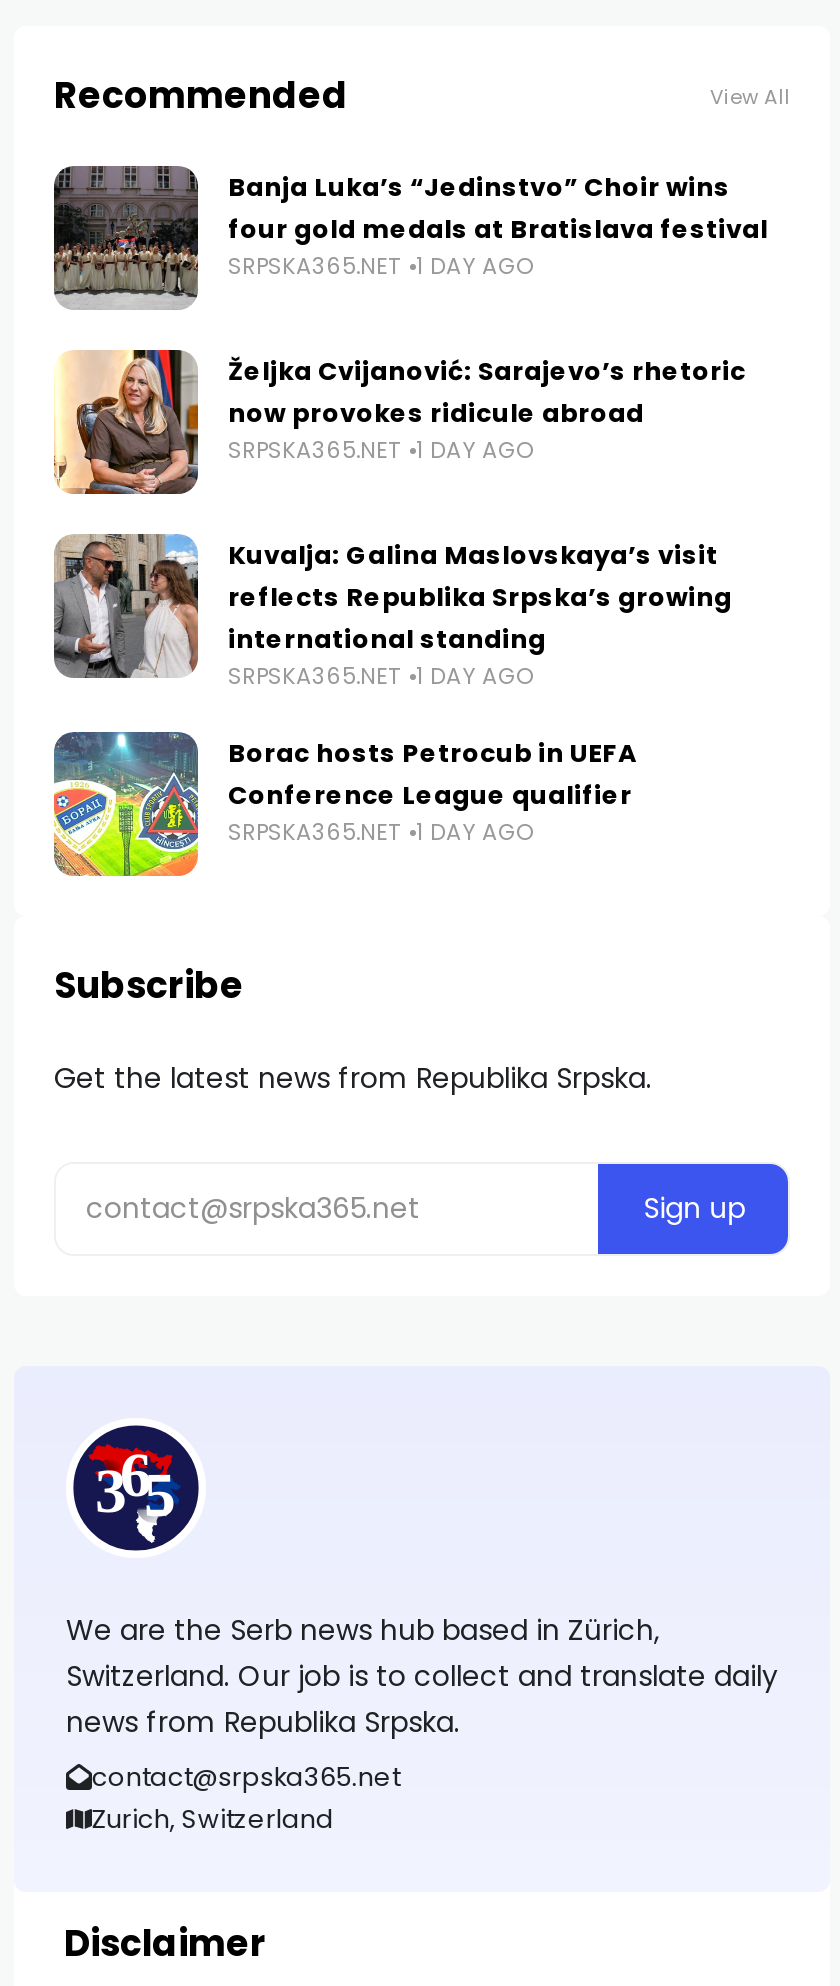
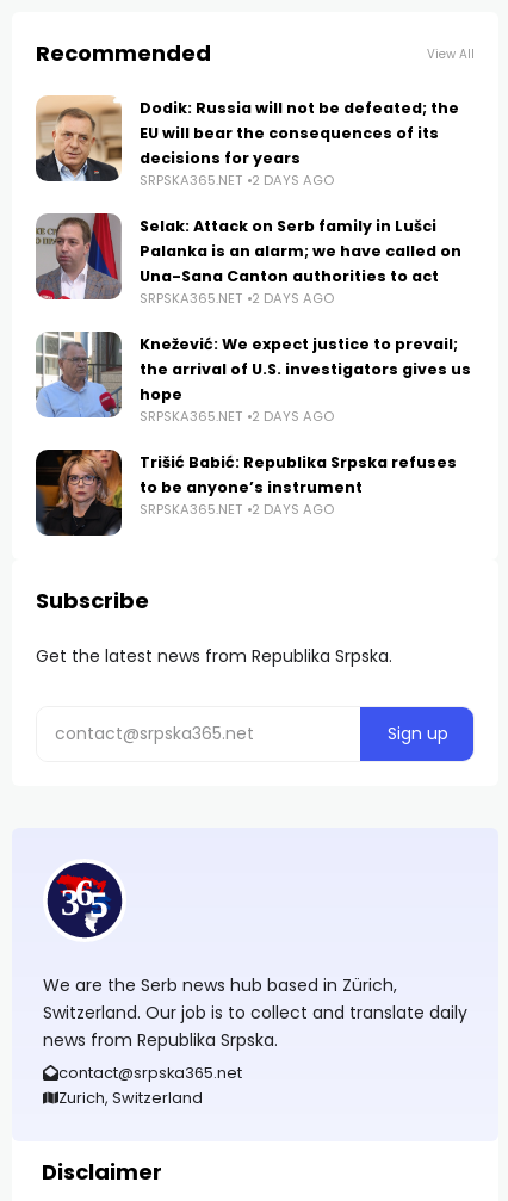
- [image]
- Banja Luka’s “Jedinstvo” Choir wins
- four gold medals at Bratislava festival
- SRPSKA365.NET 1 DAY AGO
+ [image]
+ Dodik: Russia will not be defeated; the
+ EU will bear the consequences of its
+ decisions for years
+ SRPSKA365.NET 2 DAYS AGO

- [image]
- Željka Cvijanović: Sarajevo’s rhetoric
- now provokes ridicule abroad
- SRPSKA365.NET 1 DAY AGO
+ [image]
+ Selak: Attack on Serb family in Lušci
+ Palanka is an alarm; we have called on
+ Una-Sana Canton authorities to act
+ SRPSKA365.NET 2 DAYS AGO

- [image]
- Kuvalja: Galina Maslovskaya’s visit
- reflects Republika Srpska’s growing
- international standing
- SRPSKA365.NET 1 DAY AGO
+ [image]
+ Knežević: We expect justice to prevail;
+ the arrival of U.S. investigators gives us
+ hope
+ SRPSKA365.NET 2 DAYS AGO

- [image]
- Borac hosts Petrocub in UEFA
- Conference League qualifier
- SRPSKA365.NET 1 DAY AGO
+ [image]
+ Trišić Babić: Republika Srpska refuses
+ to be anyone’s instrument
+ SRPSKA365.NET 2 DAYS AGO
